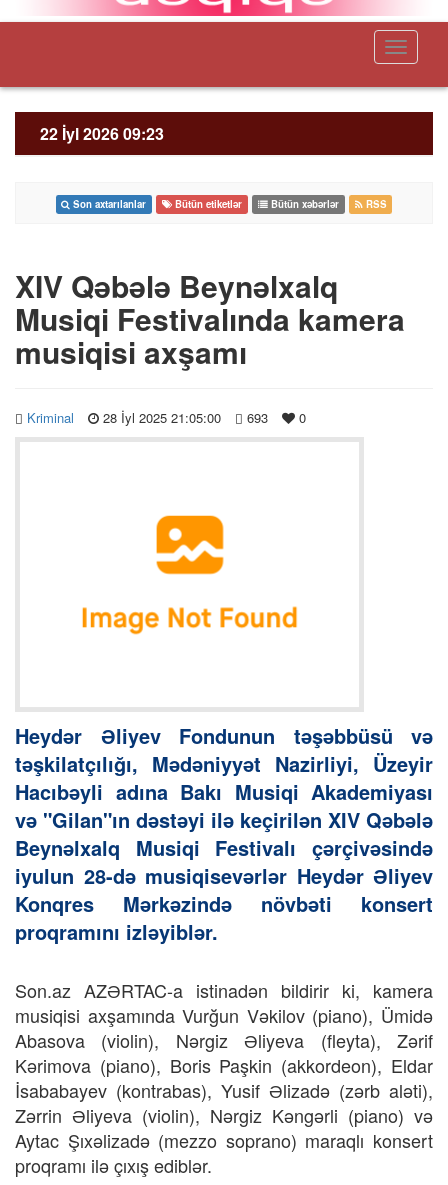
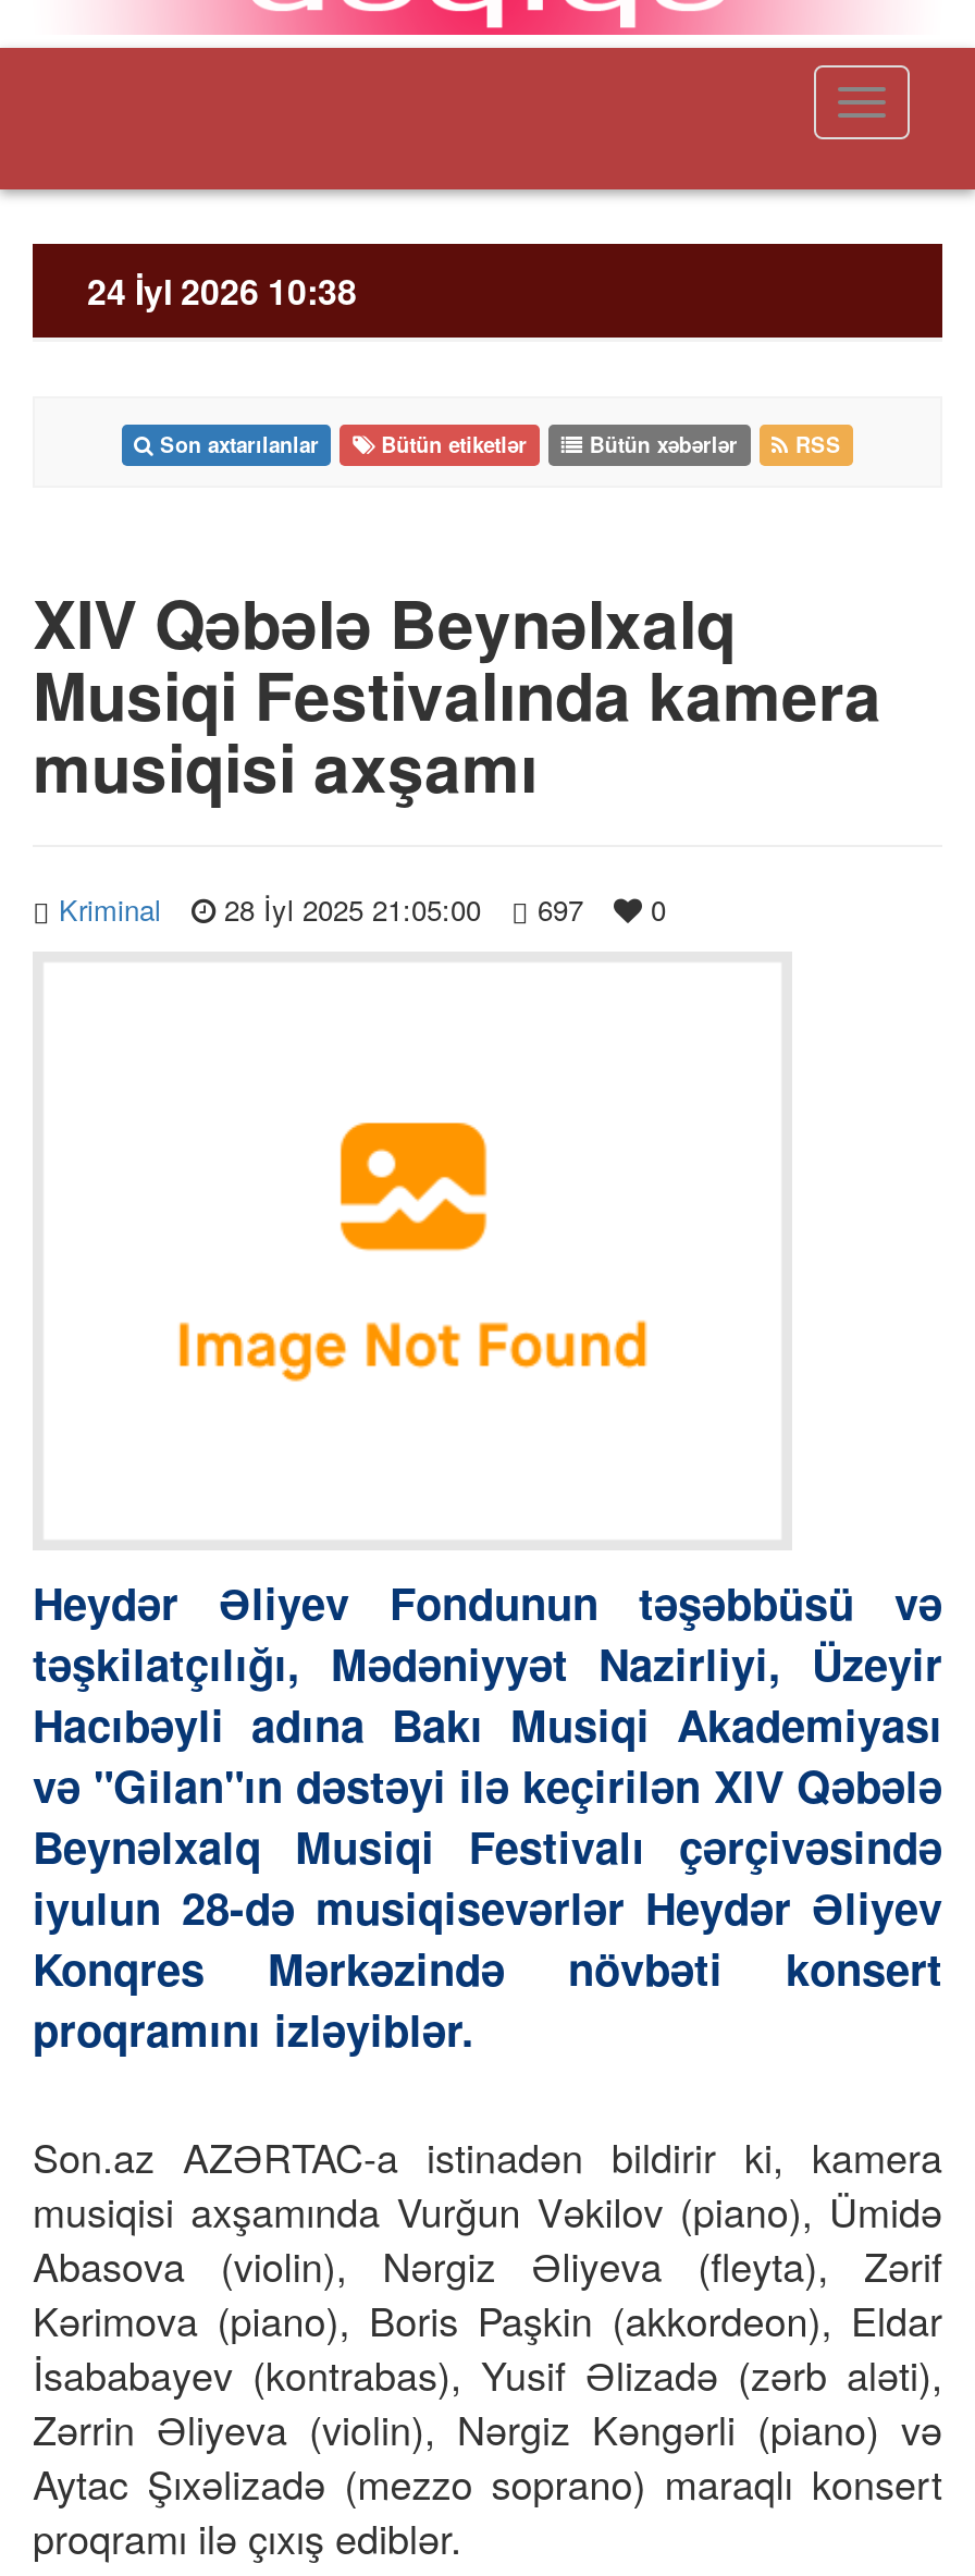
- 22 İyl 2026 09:23
+ 24 İyl 2026 10:38

- Kriminal 28 İyl 2025 21:05:00 693 0
+ Kriminal 28 İyl 2025 21:05:00 697 0
